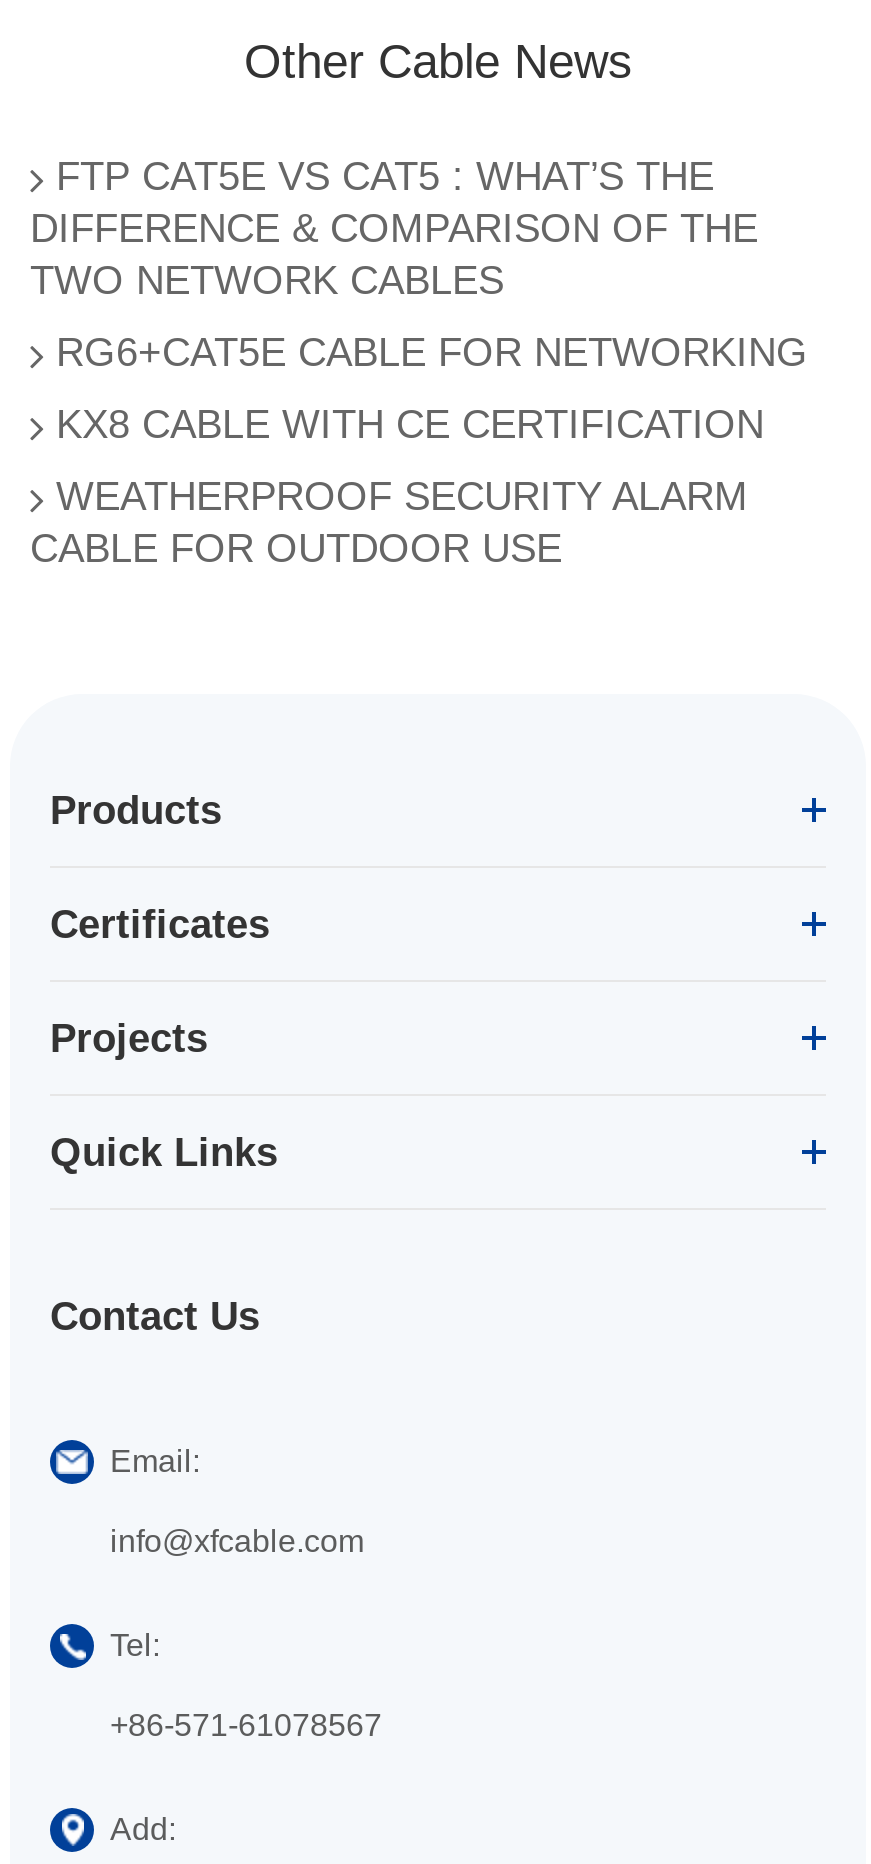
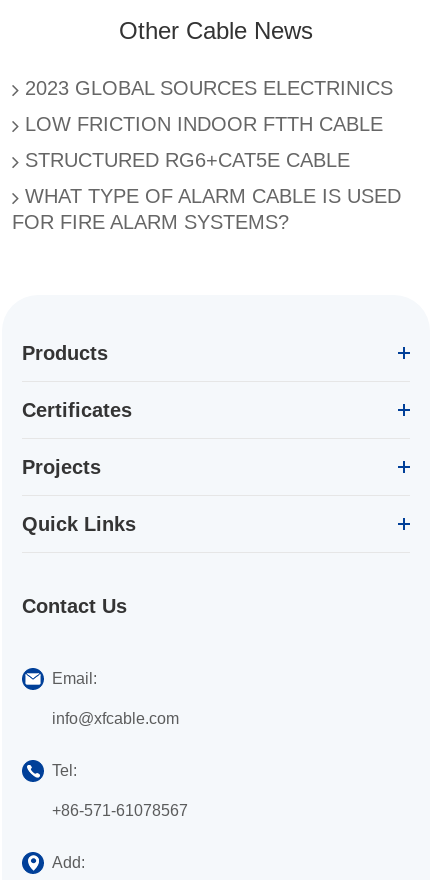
- FTP CAT5E VS CAT5 : WHAT’S THE
- DIFFERENCE & COMPARISON OF THE
- TWO NETWORK CABLES
+ 2023 GLOBAL SOURCES ELECTRINICS

- RG6+CAT5E CABLE FOR NETWORKING
+ LOW FRICTION INDOOR FTTH CABLE

- KX8 CABLE WITH CE CERTIFICATION
+ STRUCTURED RG6+CAT5E CABLE

- WEATHERPROOF SECURITY ALARM
- CABLE FOR OUTDOOR USE
+ WHAT TYPE OF ALARM CABLE IS USED
+ FOR FIRE ALARM SYSTEMS?
